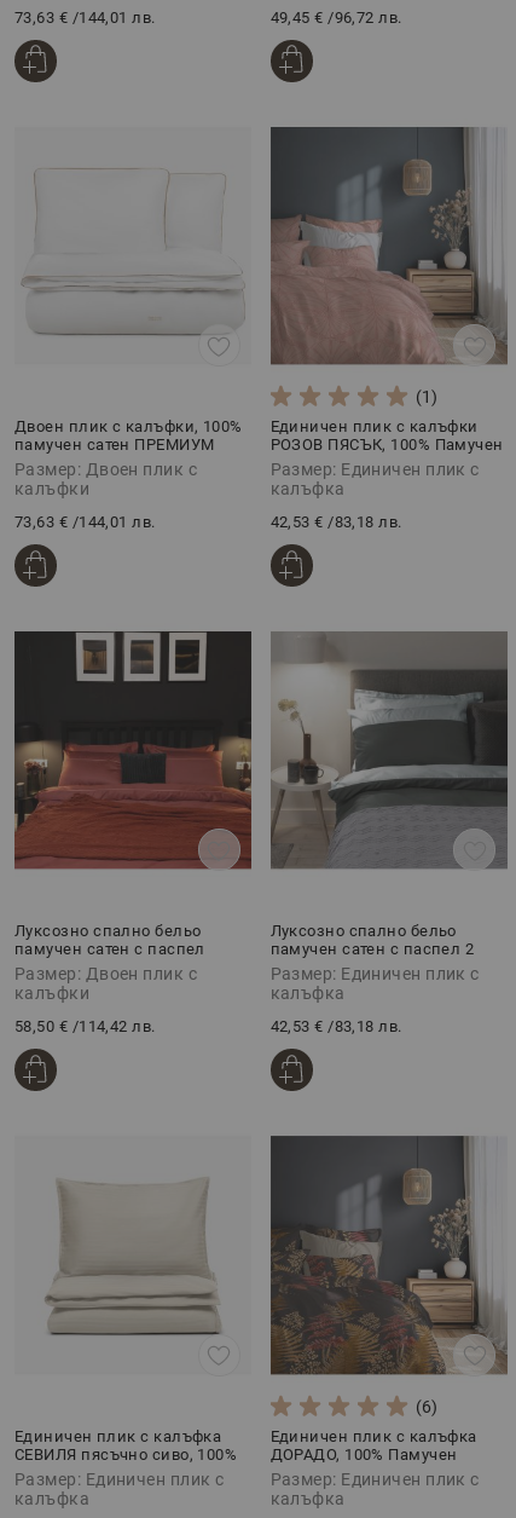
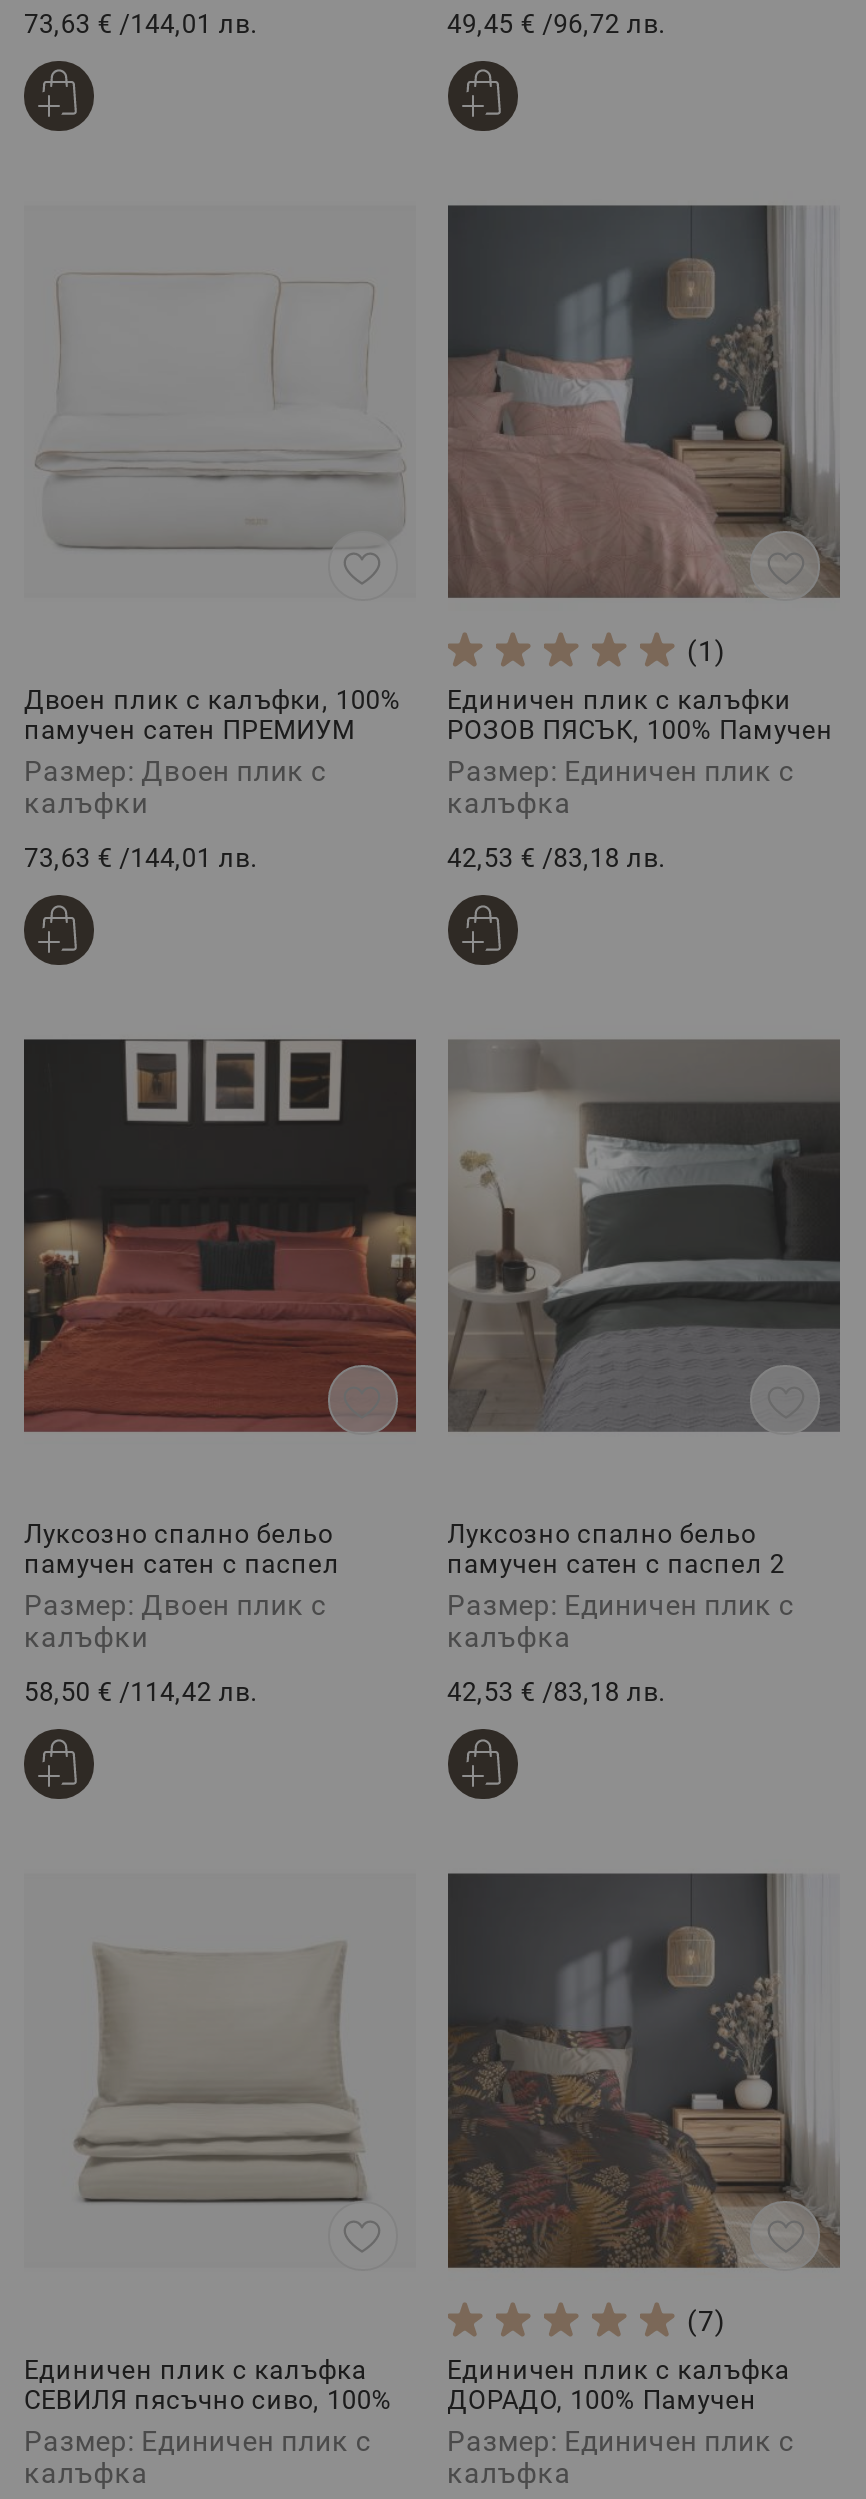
- (6)
+ (7)
